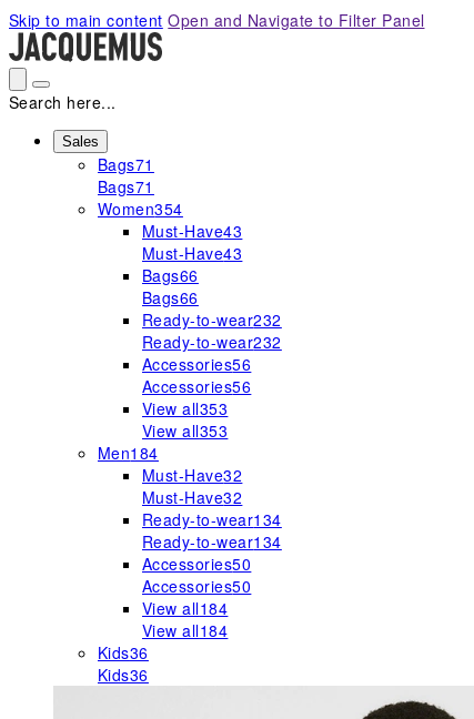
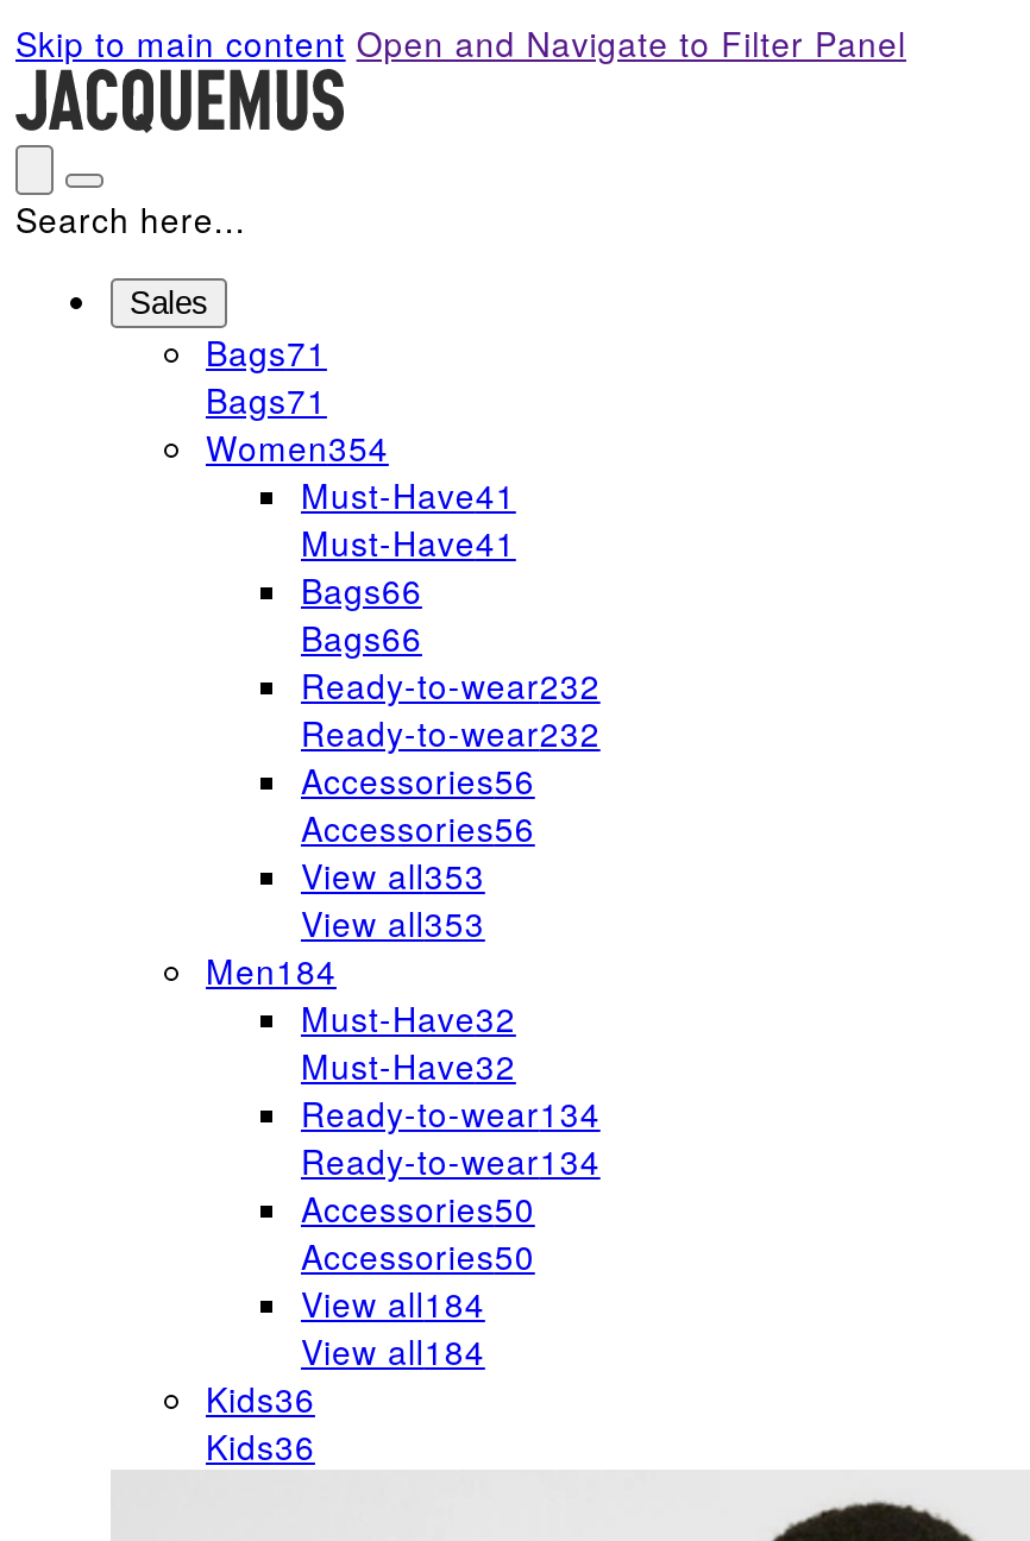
- Must-Have43
+ Must-Have41

- Must-Have43
+ Must-Have41
